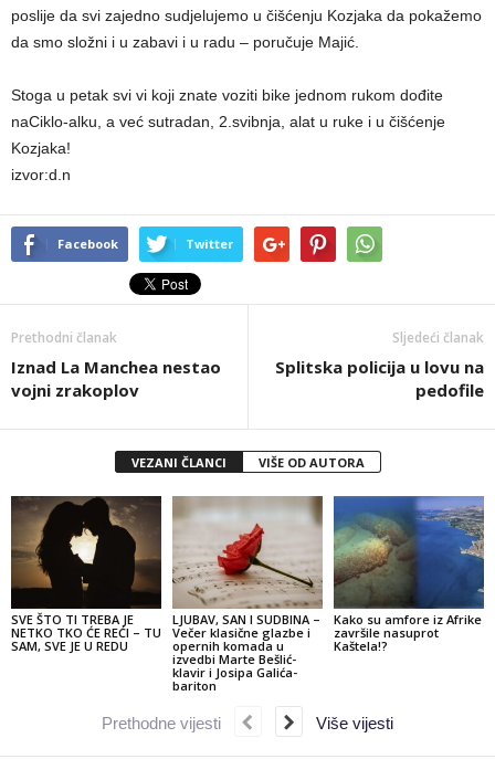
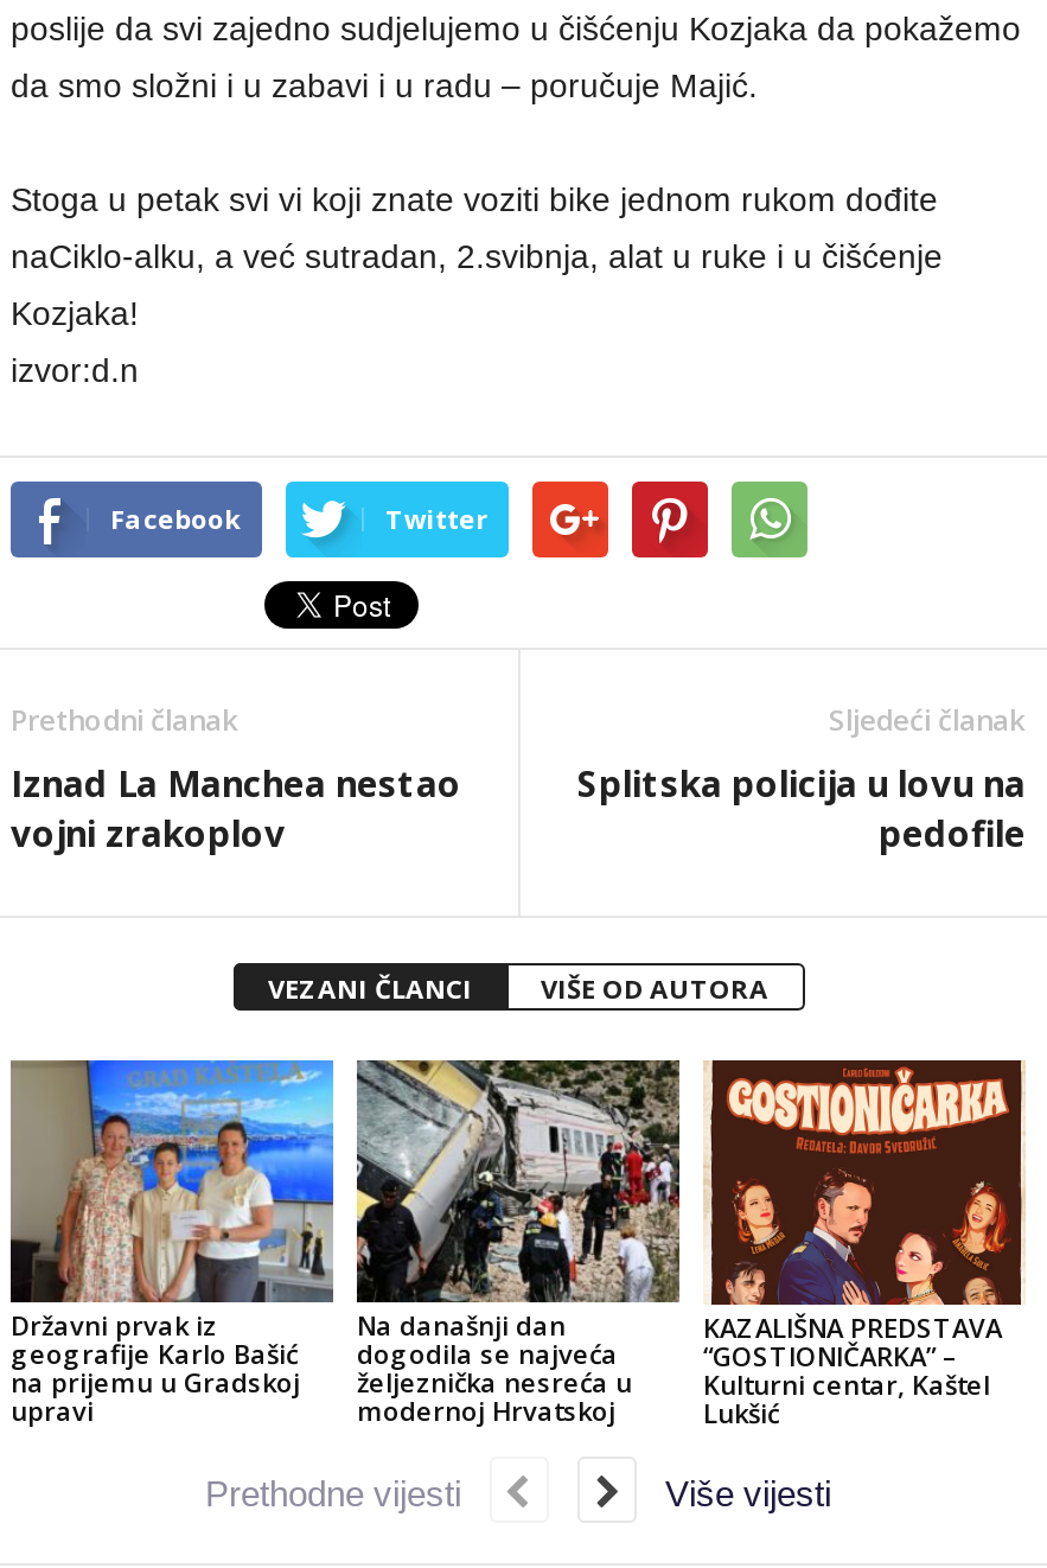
- [image]
- SVE ŠTO TI TREBA JE
- NETKO TKO ĆE REĆI – TU
- SAM, SVE JE U REDU
+ [image]
+ Državni prvak iz
+ geografije Karlo Bašić
+ na prijemu u Gradskoj
+ upravi

- [image]
- LJUBAV, SAN I SUDBINA –
- Večer klasične glazbe i
- opernih komada u
- izvedbi Marte Bešlić-
- klavir i Josipa Galića-
- bariton
+ [image]
+ Na današnji dan
+ dogodila se najveća
+ željeznička nesreća u
+ modernoj Hrvatskoj

- [image]
- Kako su amfore iz Afrike
- završile nasuprot
- Kaštela!?
+ [image]
+ KAZALIŠNA PREDSTAVA
+ “GOSTIONIČARKA” –
+ Kulturni centar, Kaštel
+ Lukšić
